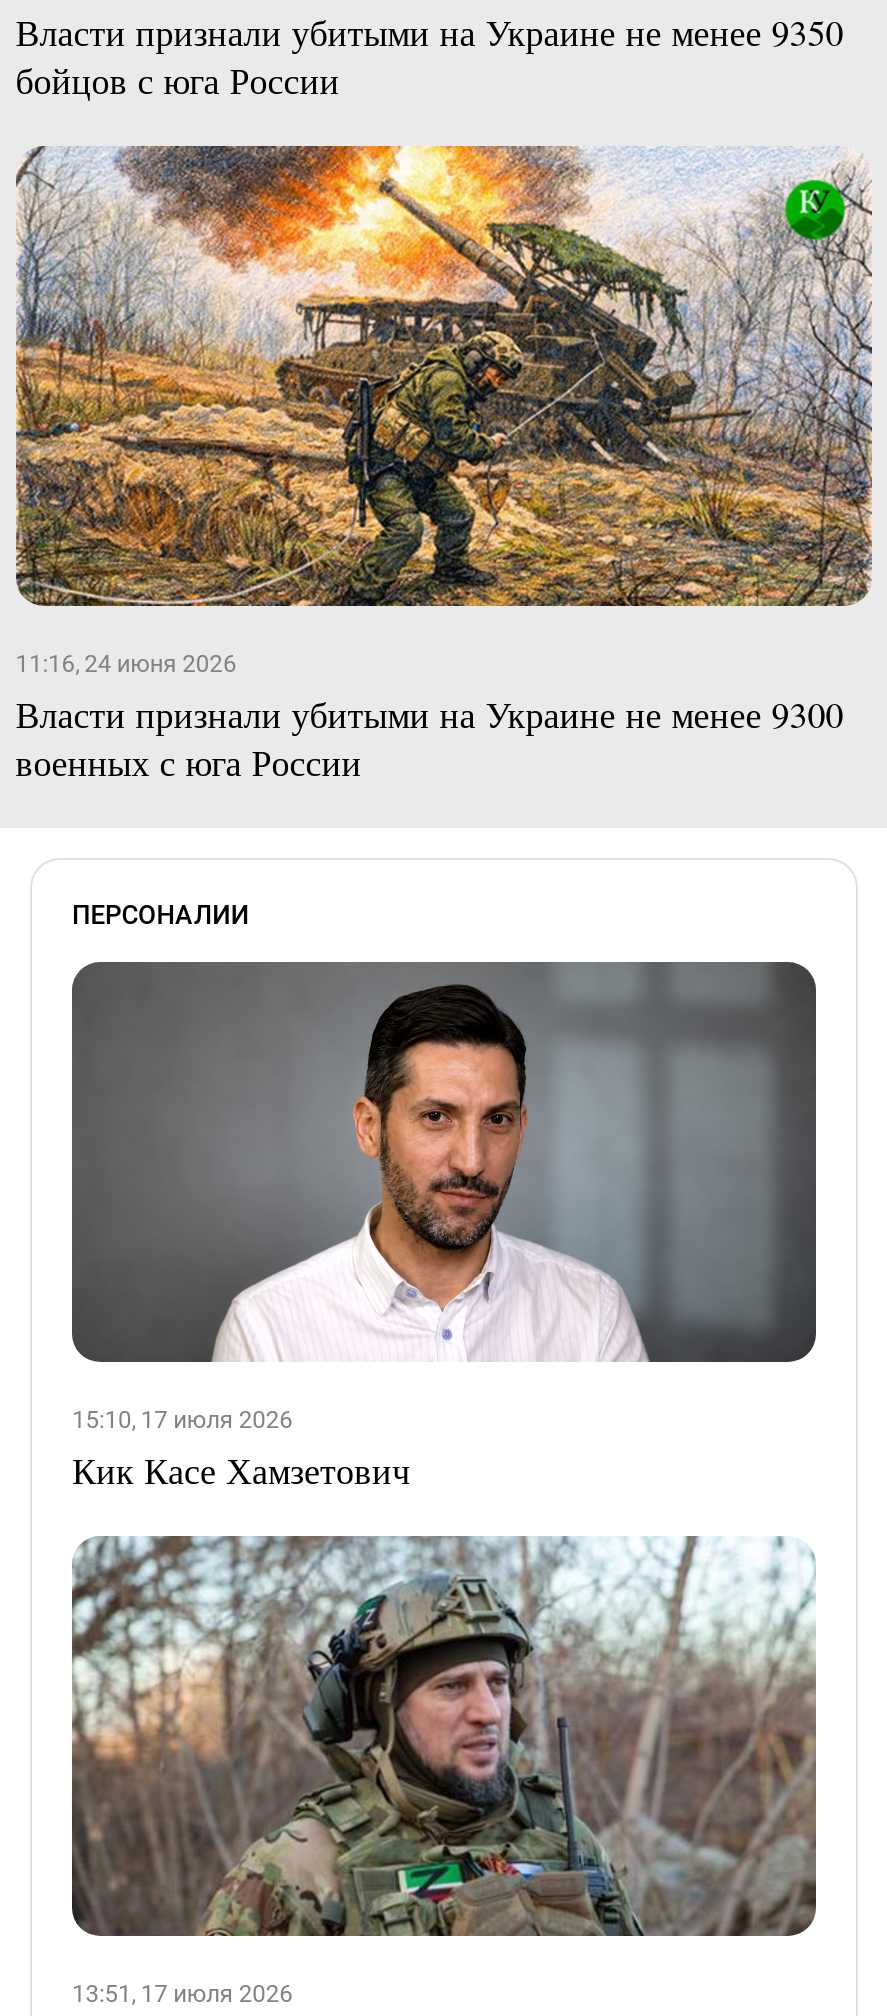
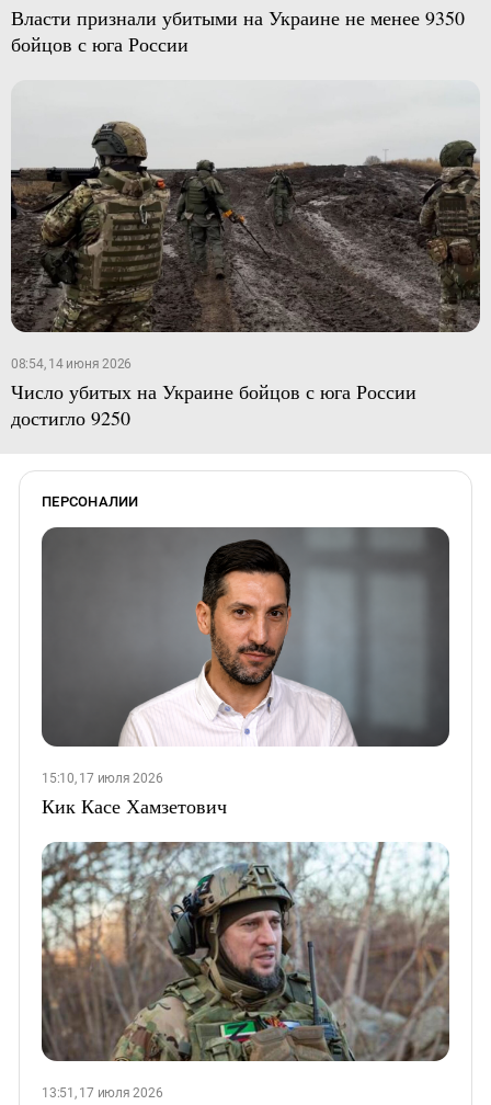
- [image]
- 11:16, 24 июня 2026
- Власти признали убитыми на Украине не менее 9300
- военных с юга России
+ [image]
+ 08:54, 14 июня 2026
+ Число убитых на Украине бойцов с юга России
+ достигло 9250
